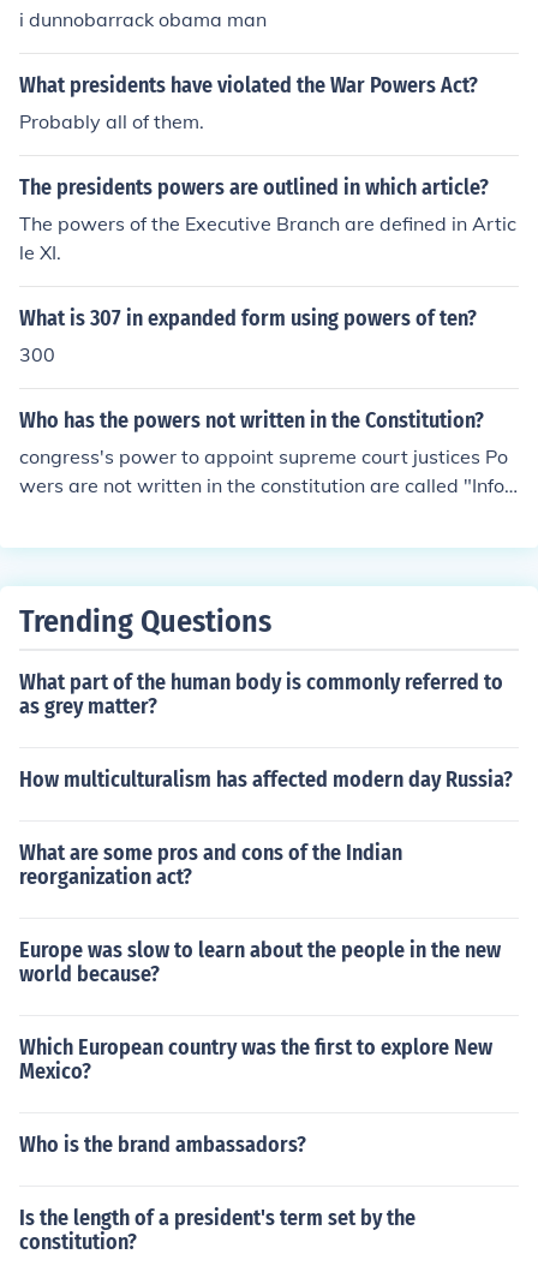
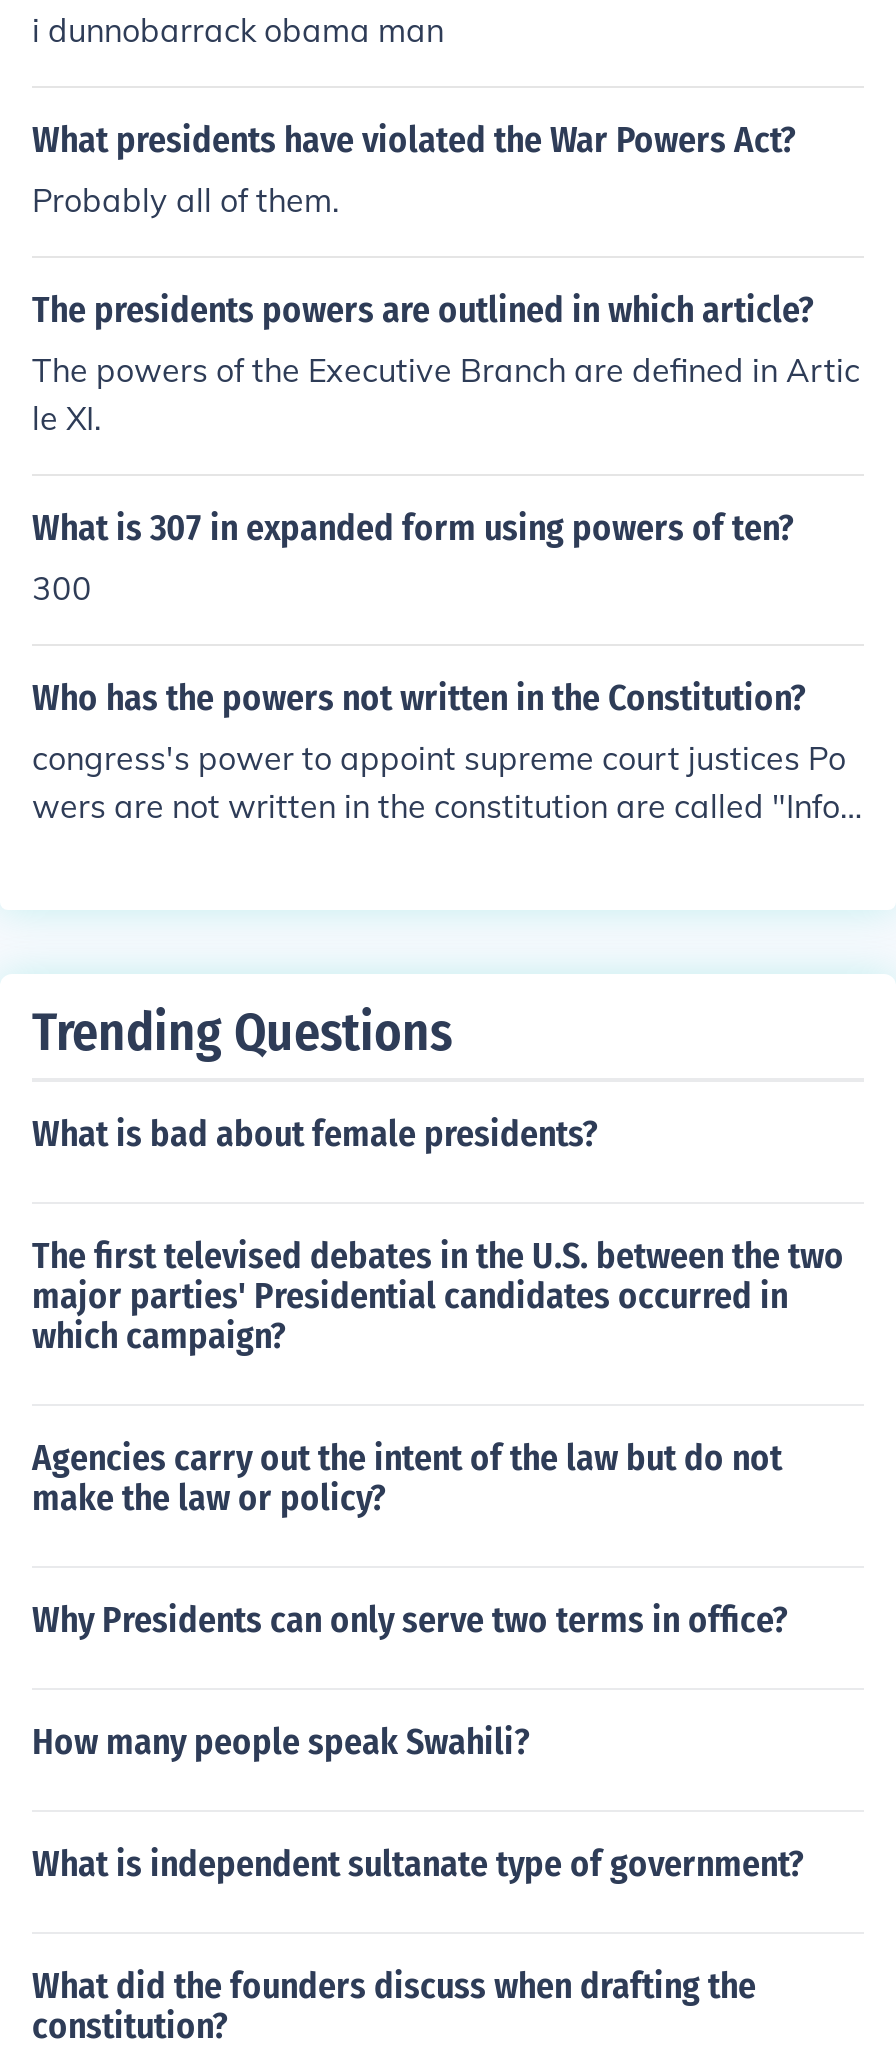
- What part of the human body is commonly referred to
- as grey matter?
+ What is bad about female presidents?

- How multiculturalism has affected modern day Russia?
+ The first televised debates in the U.S. between the two
+ major parties' Presidential candidates occurred in
+ which campaign?

- What are some pros and cons of the Indian
- reorganization act?
+ Agencies carry out the intent of the law but do not
+ make the law or policy?

- Europe was slow to learn about the people in the new
- world because?
+ Why Presidents can only serve two terms in office?

- Which European country was the first to explore New
- Mexico?
+ How many people speak Swahili?

- Who is the brand ambassadors?
+ What is independent sultanate type of government?

- Is the length of a president's term set by the
+ What did the founders discuss when drafting the
